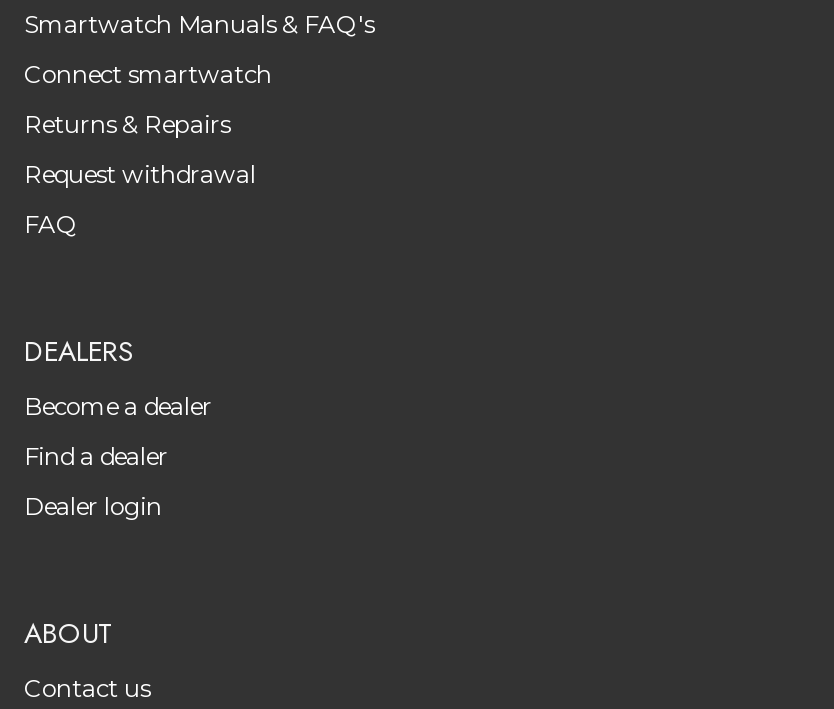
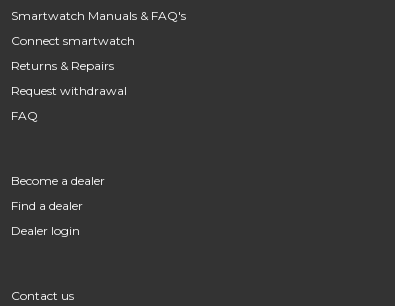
- DEALERS

- ABOUT
